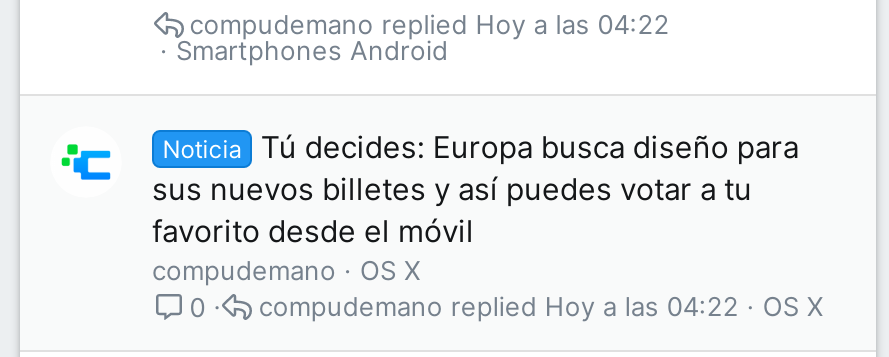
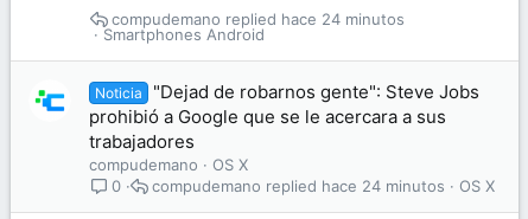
- Hoy a las 04:22
+ hace 24 minutos

- Tú decides: Europa busca diseño para
- sus nuevos billetes y así puedes votar a tu
- favorito desde el móvil
+ "Dejad de robarnos gente": Steve Jobs
+ prohibió a Google que se le acercara a sus
+ trabajadores

- Hoy a las 04:22 OS X
+ hace 24 minutos OS X
